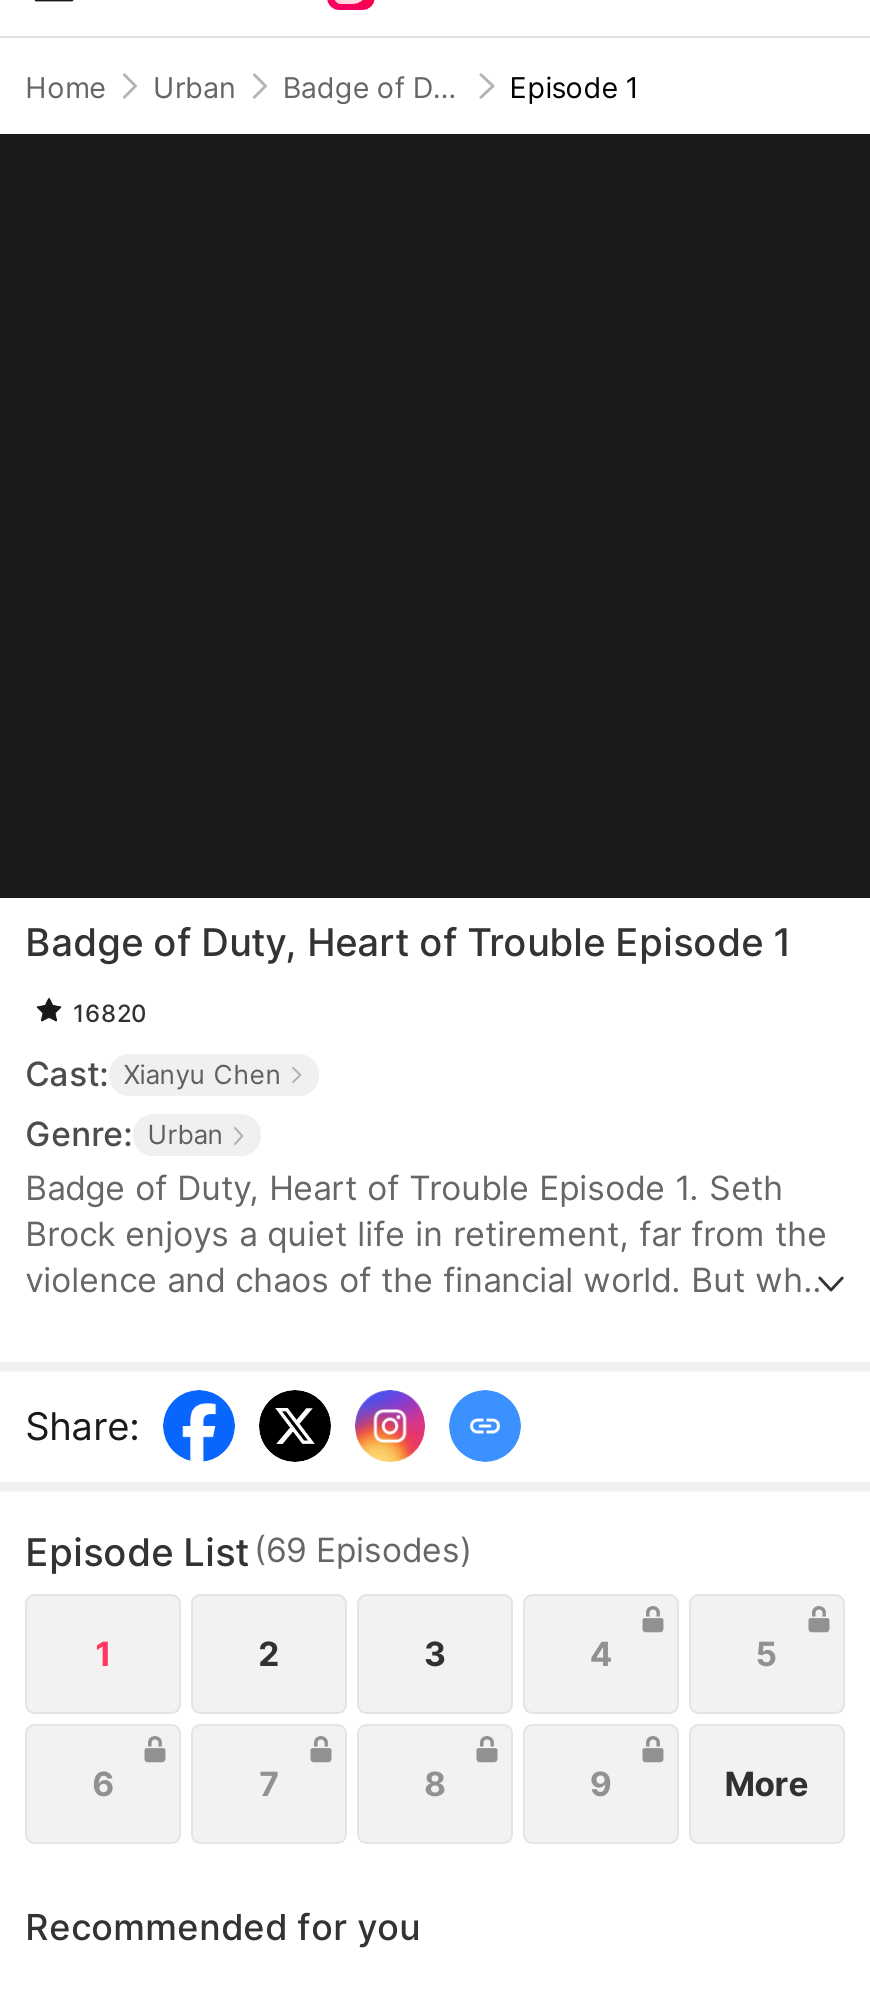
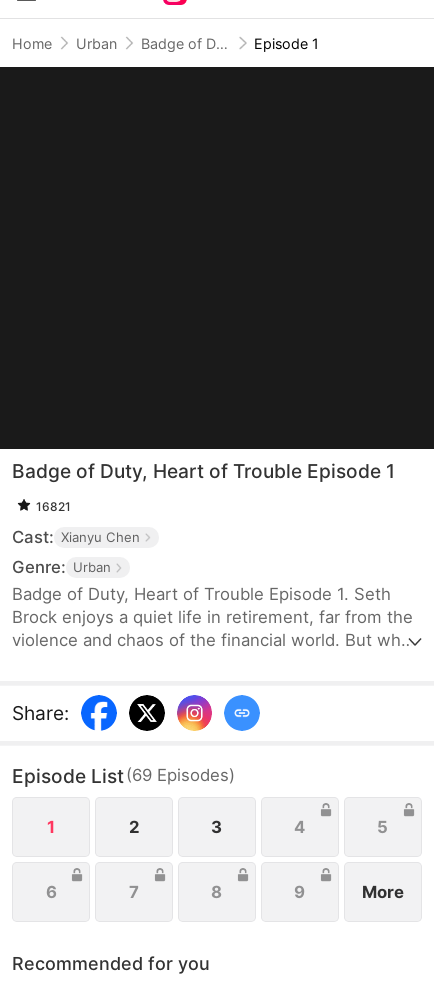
- 16820
+ 16821
